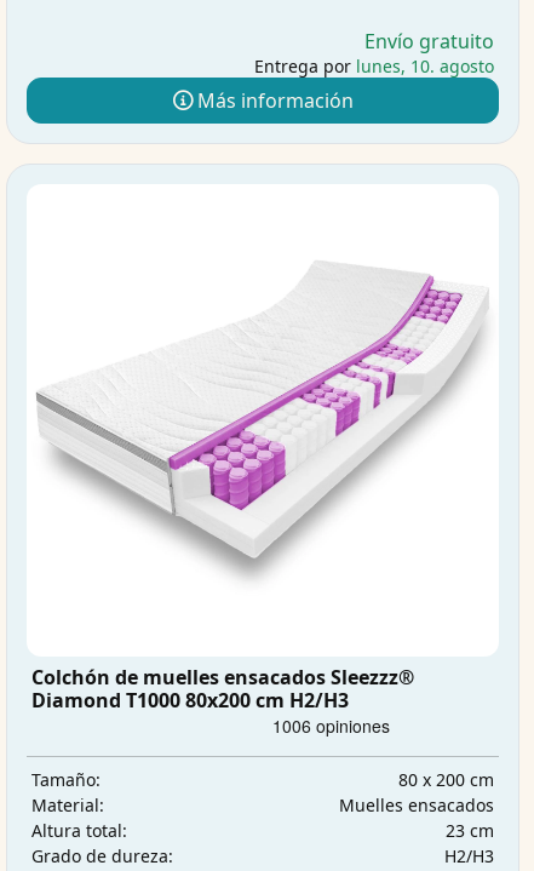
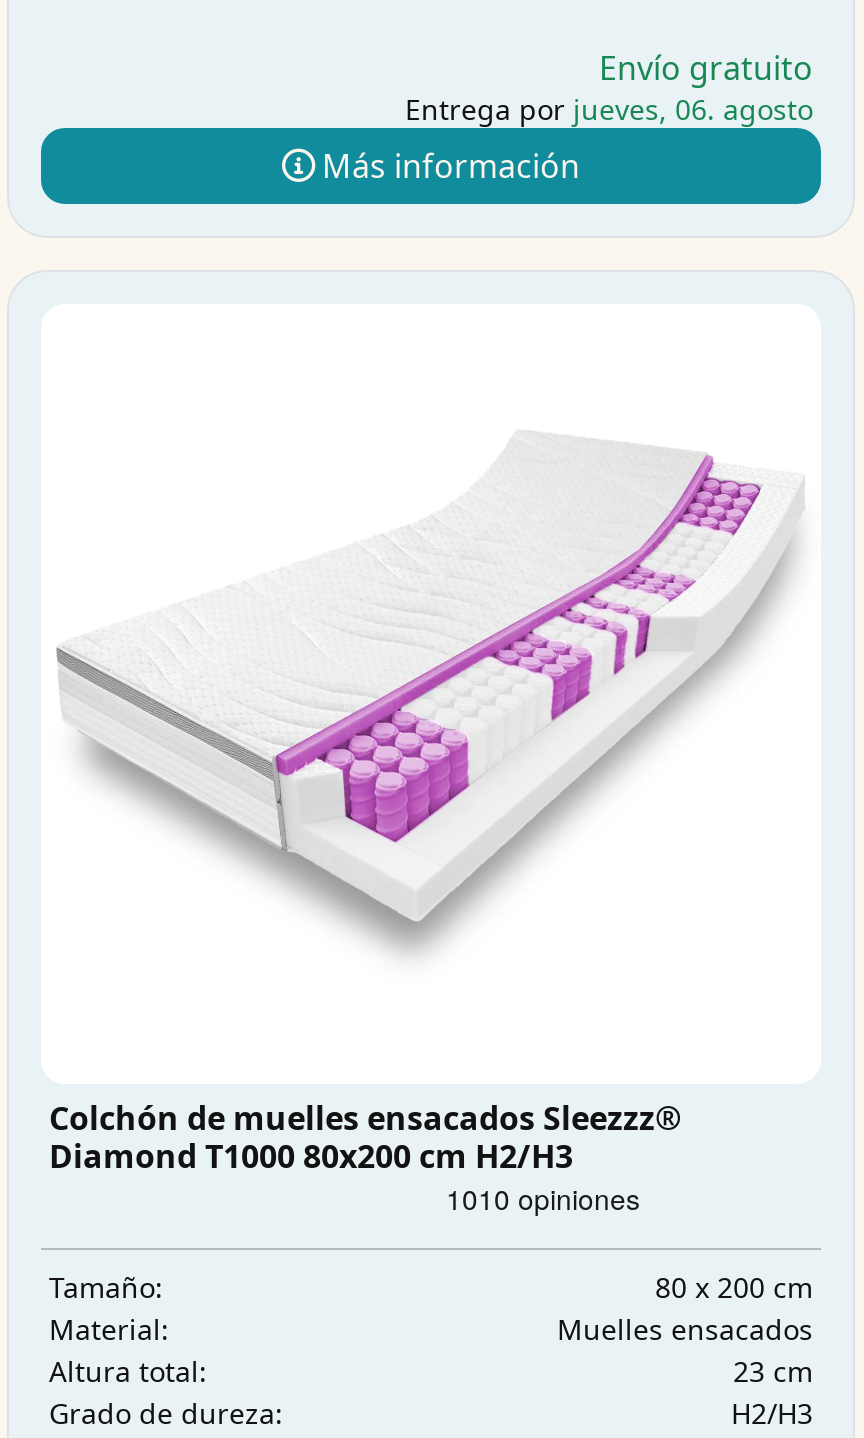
- Entrega por lunes, 10. agosto
+ Entrega por jueves, 06. agosto
